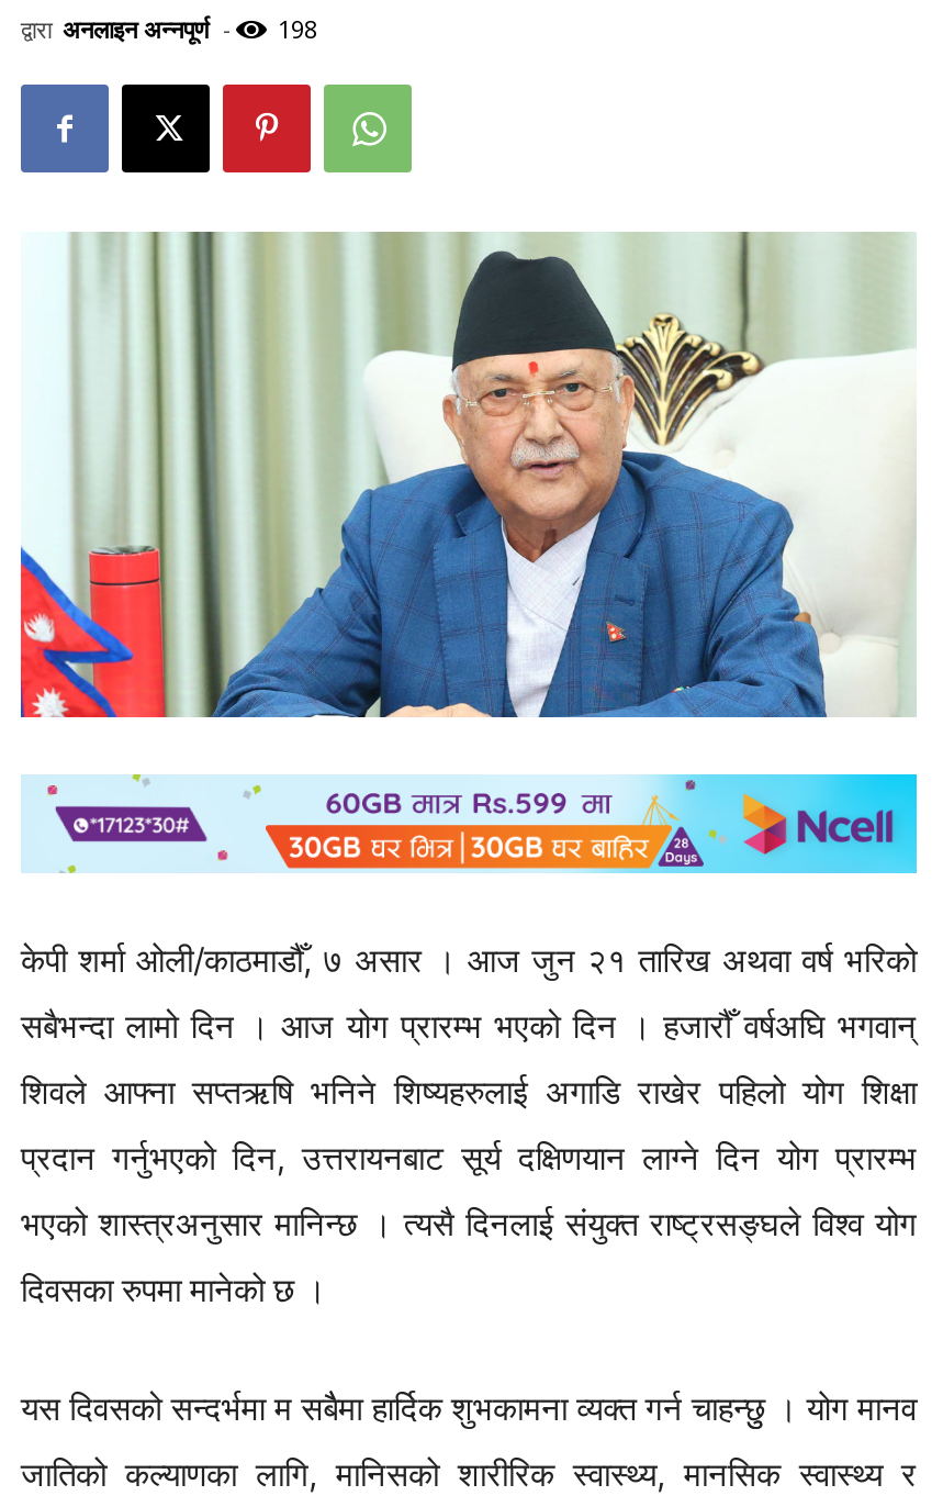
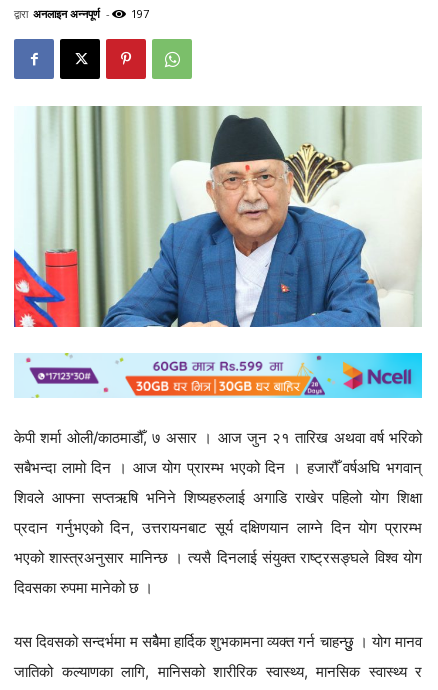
- द्वारा अनलाइन अन्नपूर्ण - 198
+ द्वारा अनलाइन अन्नपूर्ण - 197
